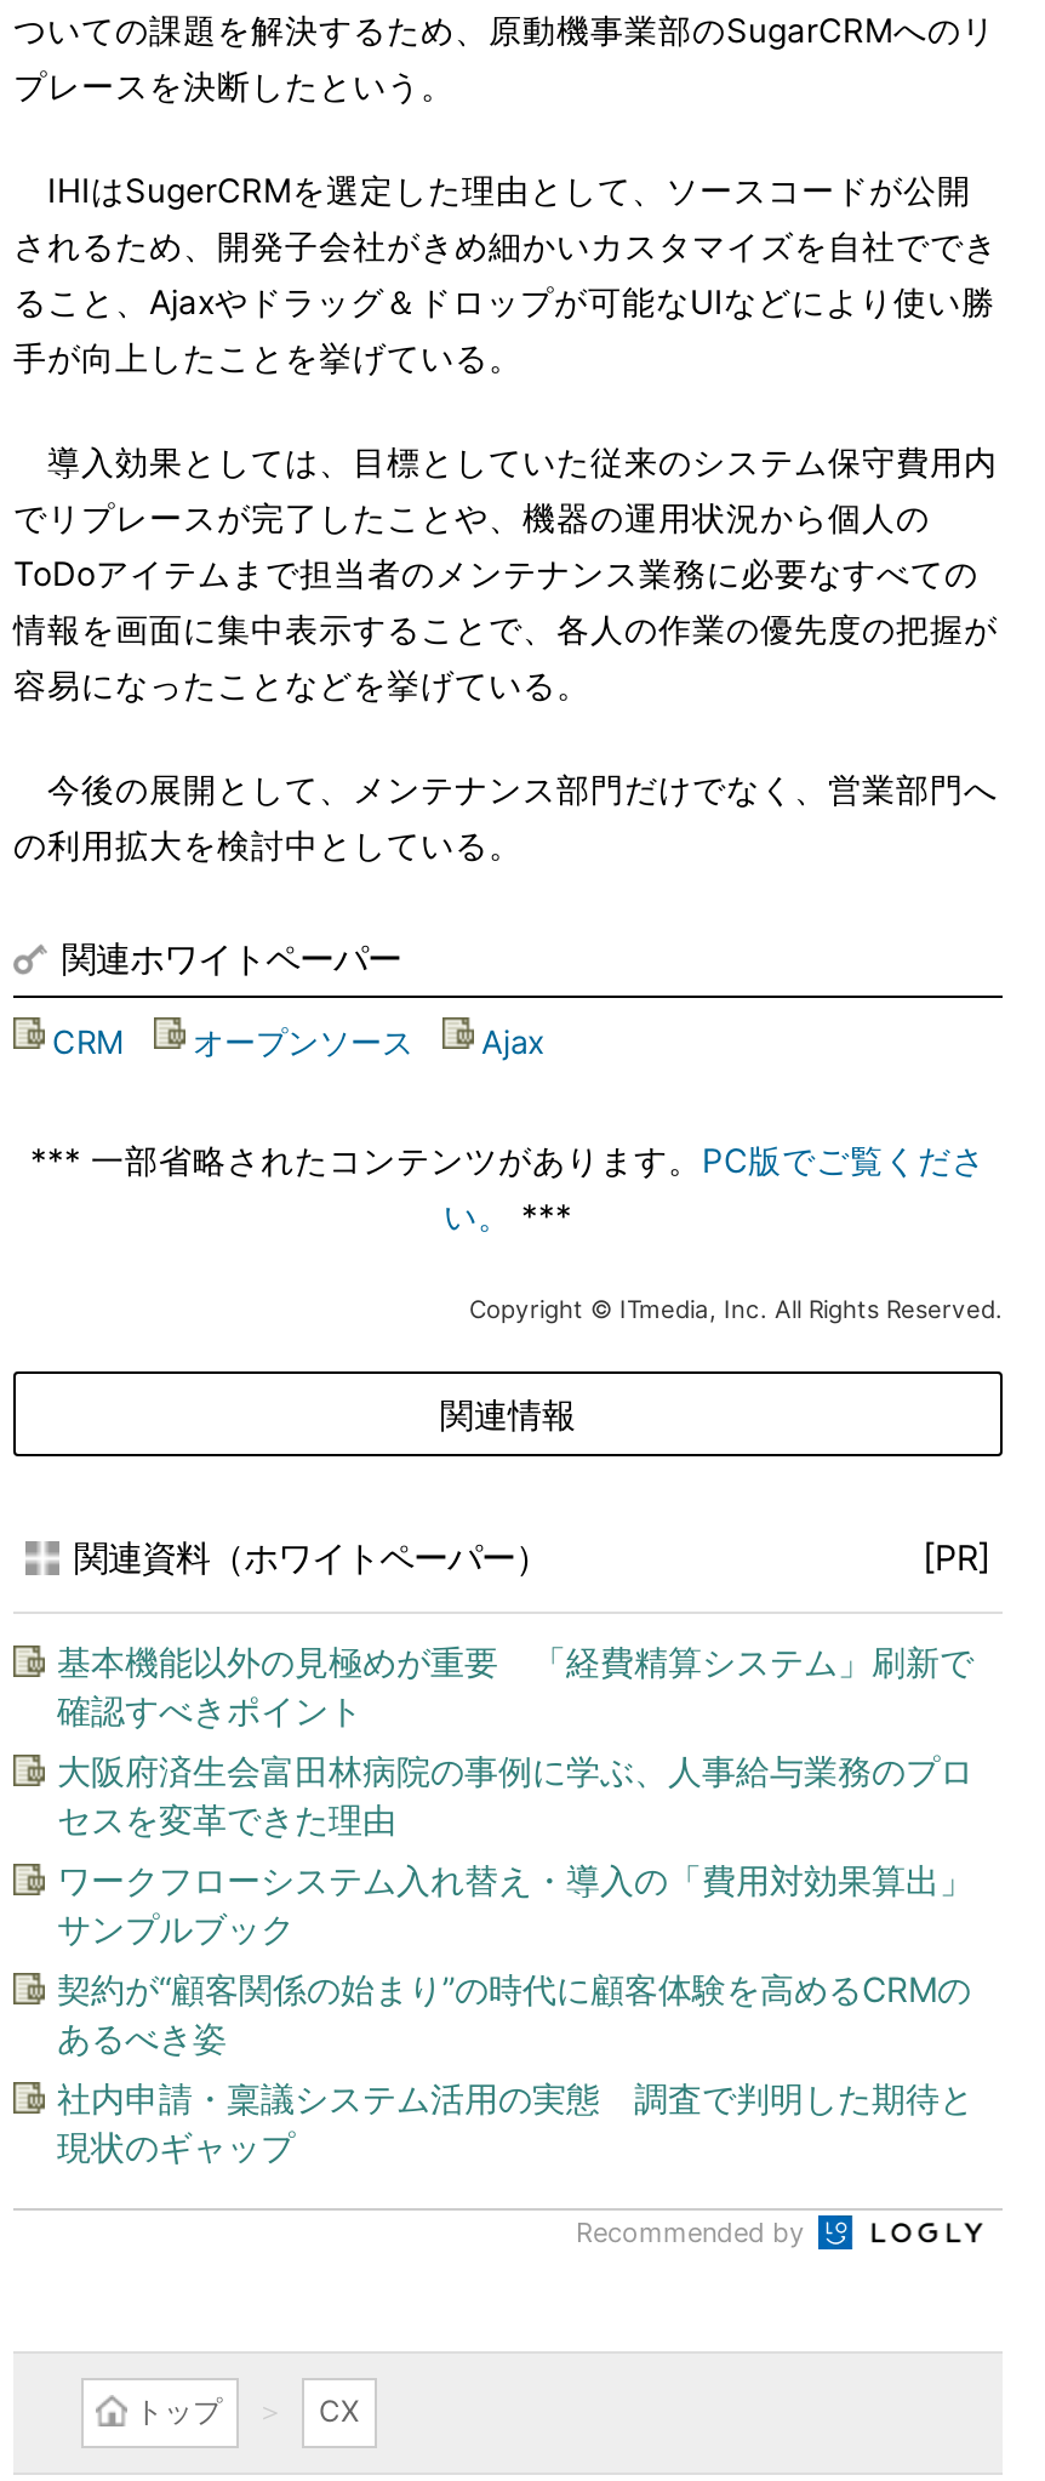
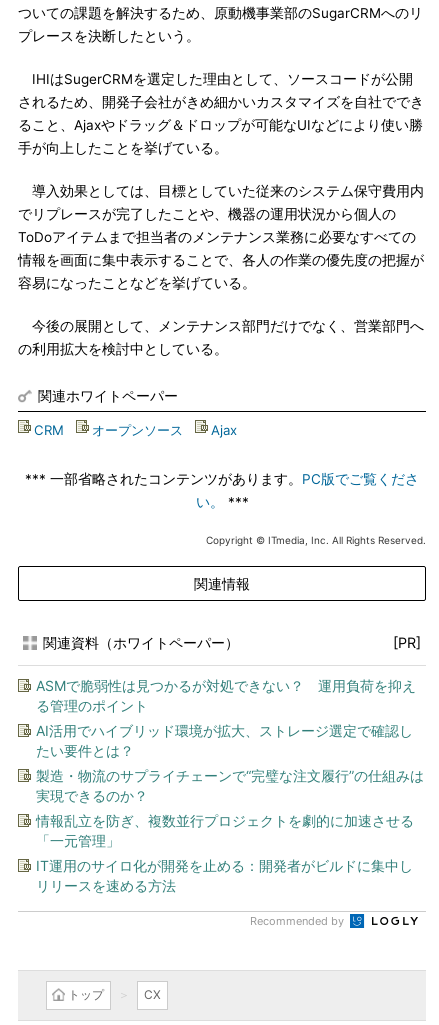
- 基本機能以外の見極めが重要 「経費精算システム」刷新で
- 確認すべきポイント
+ ASMで脆弱性は見つかるが対処できない？ 運用負荷を抑え
+ る管理のポイント

- 大阪府済生会富田林病院の事例に学ぶ、人事給与業務のプロ
- セスを変革できた理由
+ AI活用でハイブリッド環境が拡大、ストレージ選定で確認し
+ たい要件とは？

- ワークフローシステム入れ替え・導入の「費用対効果算出」
- サンプルブック
+ 製造・物流のサプライチェーンで“完璧な注文履行”の仕組みは
+ 実現できるのか？

- 契約が“顧客関係の始まり”の時代に顧客体験を高めるCRMの
- あるべき姿
+ 情報乱立を防ぎ、複数並行プロジェクトを劇的に加速させる
+ 「一元管理」

- 社内申請・稟議システム活用の実態 調査で判明した期待と
- 現状のギャップ
+ IT運用のサイロ化が開発を止める：開発者がビルドに集中し
+ リリースを速める方法
